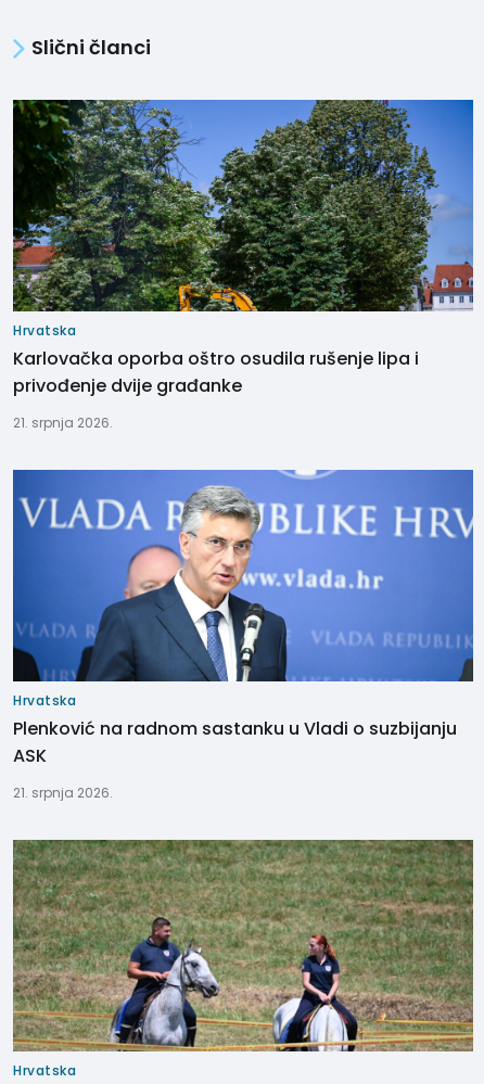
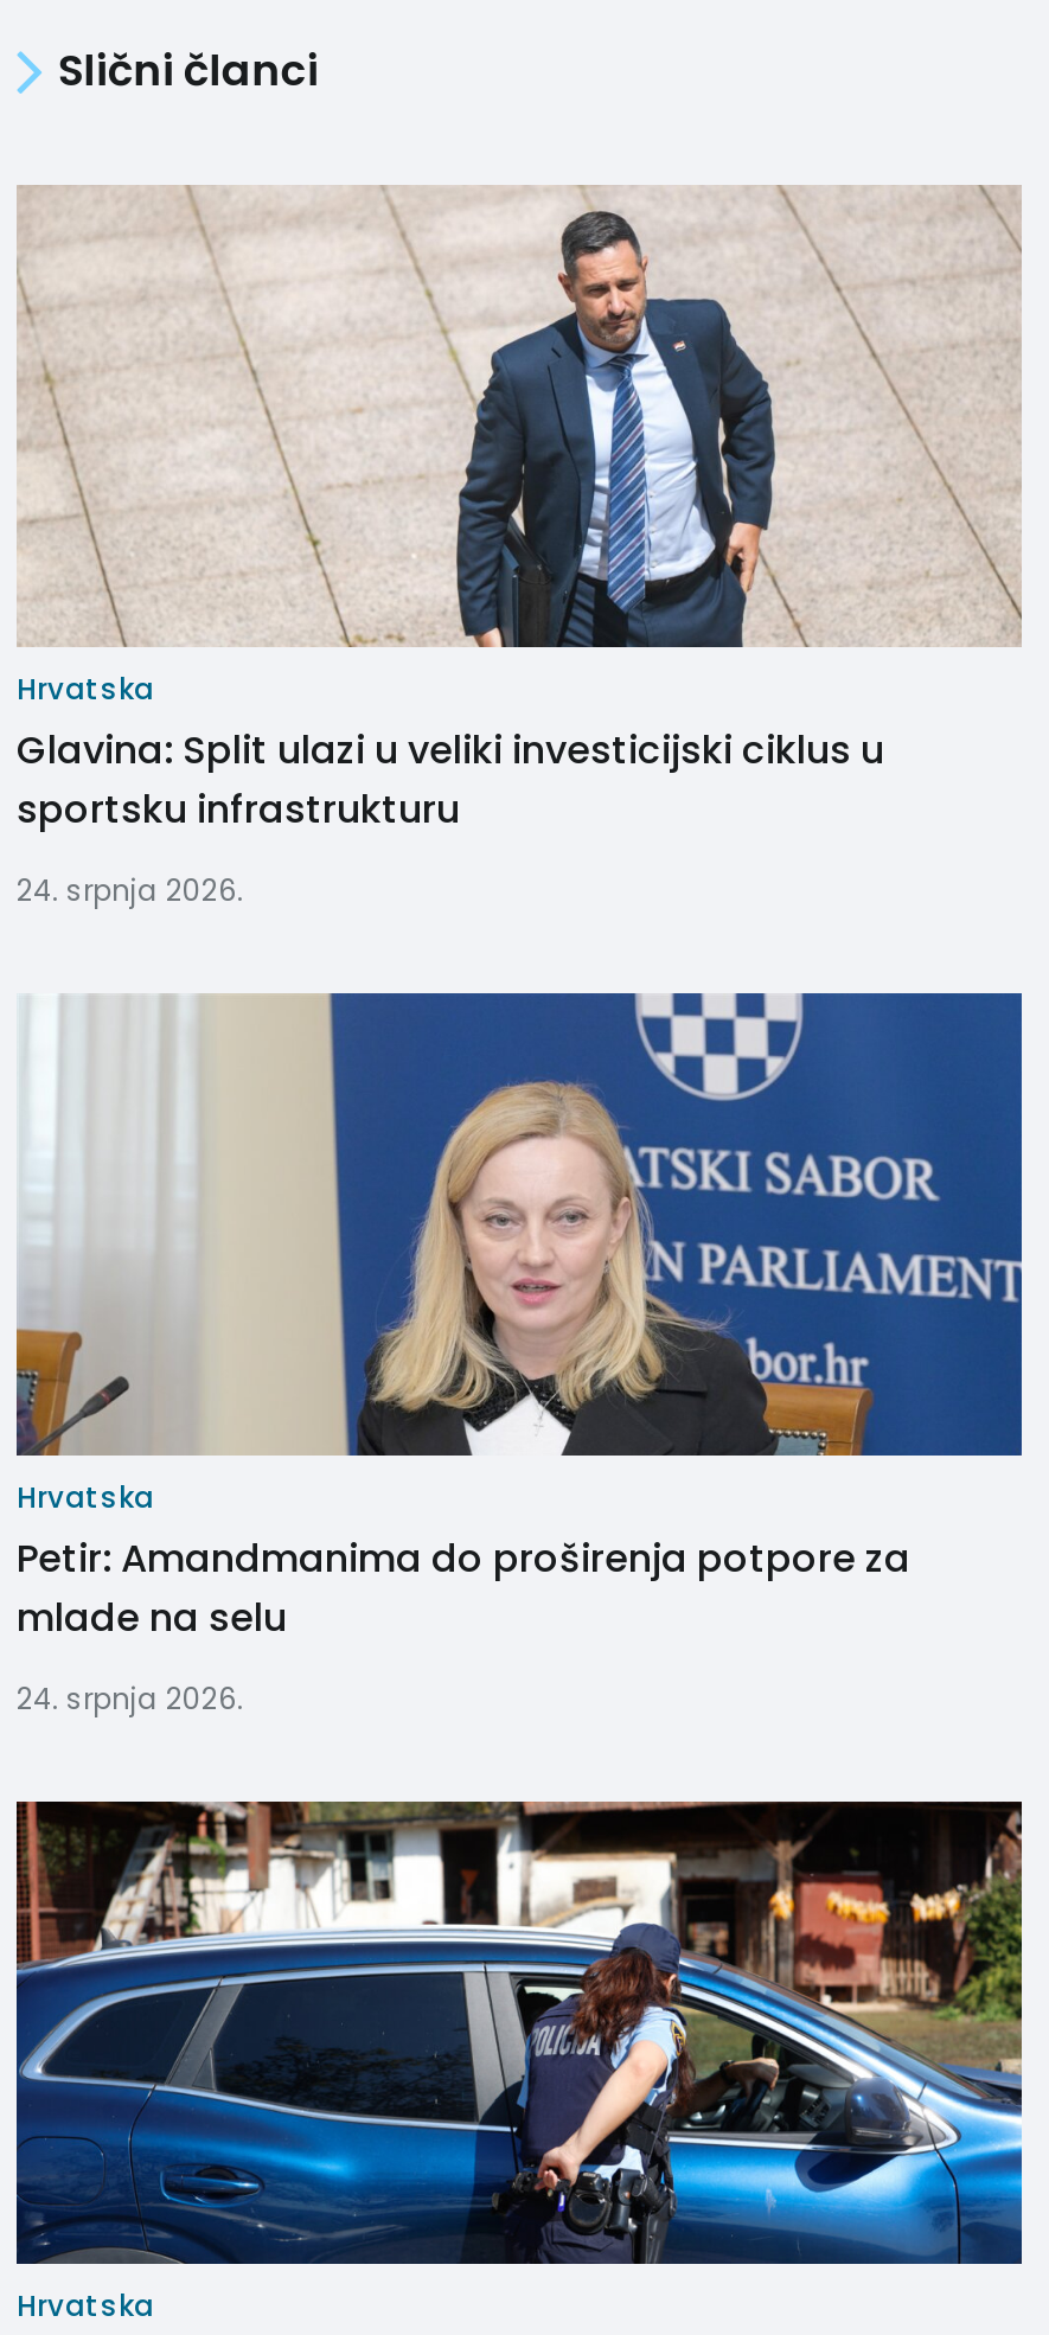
- [image]
- Karlovačka oporba oštro osudila rušenje lipa i
- privođenje dvije građanke
+ [image]
+ Glavina: Split ulazi u veliki investicijski ciklus u
+ sportsku infrastrukturu

- 21. srpnja 2026.
+ 24. srpnja 2026.

- [image]
- Plenković na radnom sastanku u Vladi o suzbijanju
- ASK
+ [image]
+ Petir: Amandmanima do proširenja potpore za
+ mlade na selu

- 21. srpnja 2026.
+ 24. srpnja 2026.

- [image]
+ [image]
